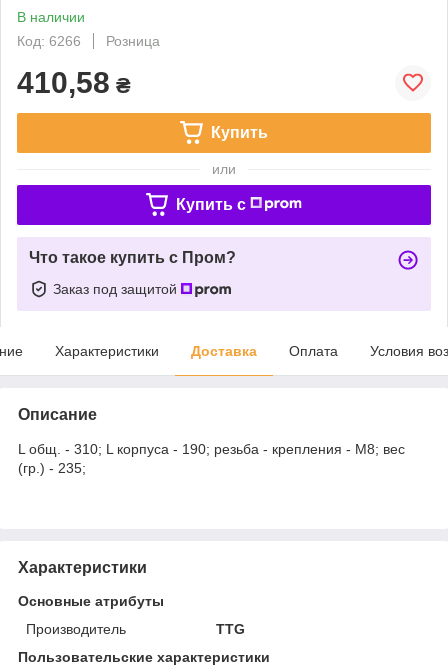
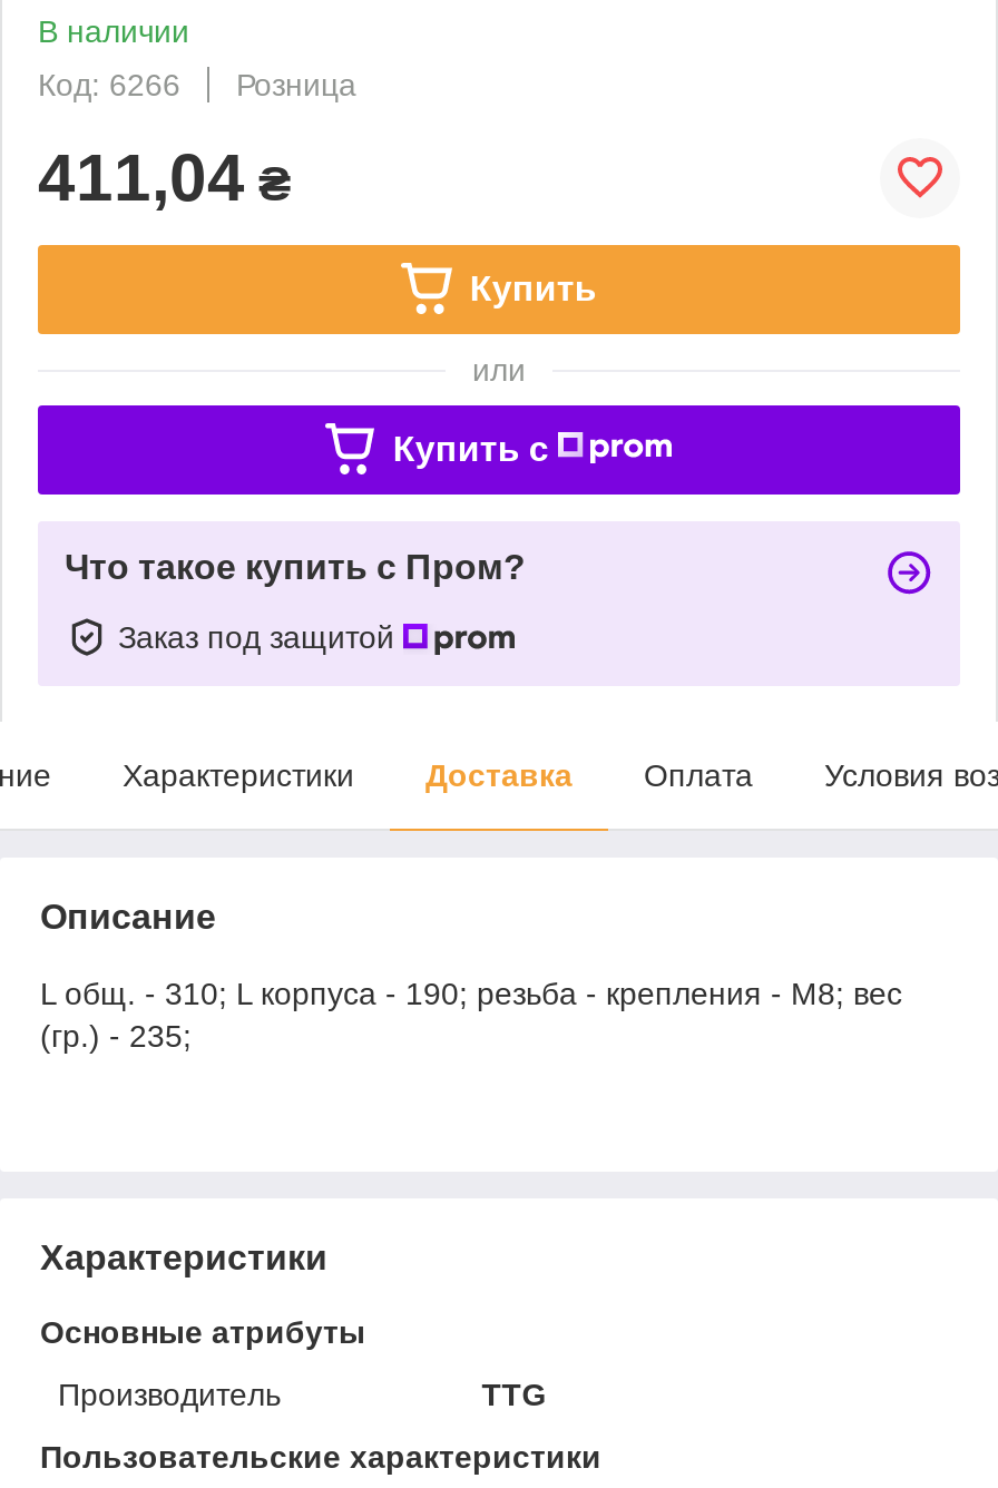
- 410,58 ₴
+ 411,04 ₴
